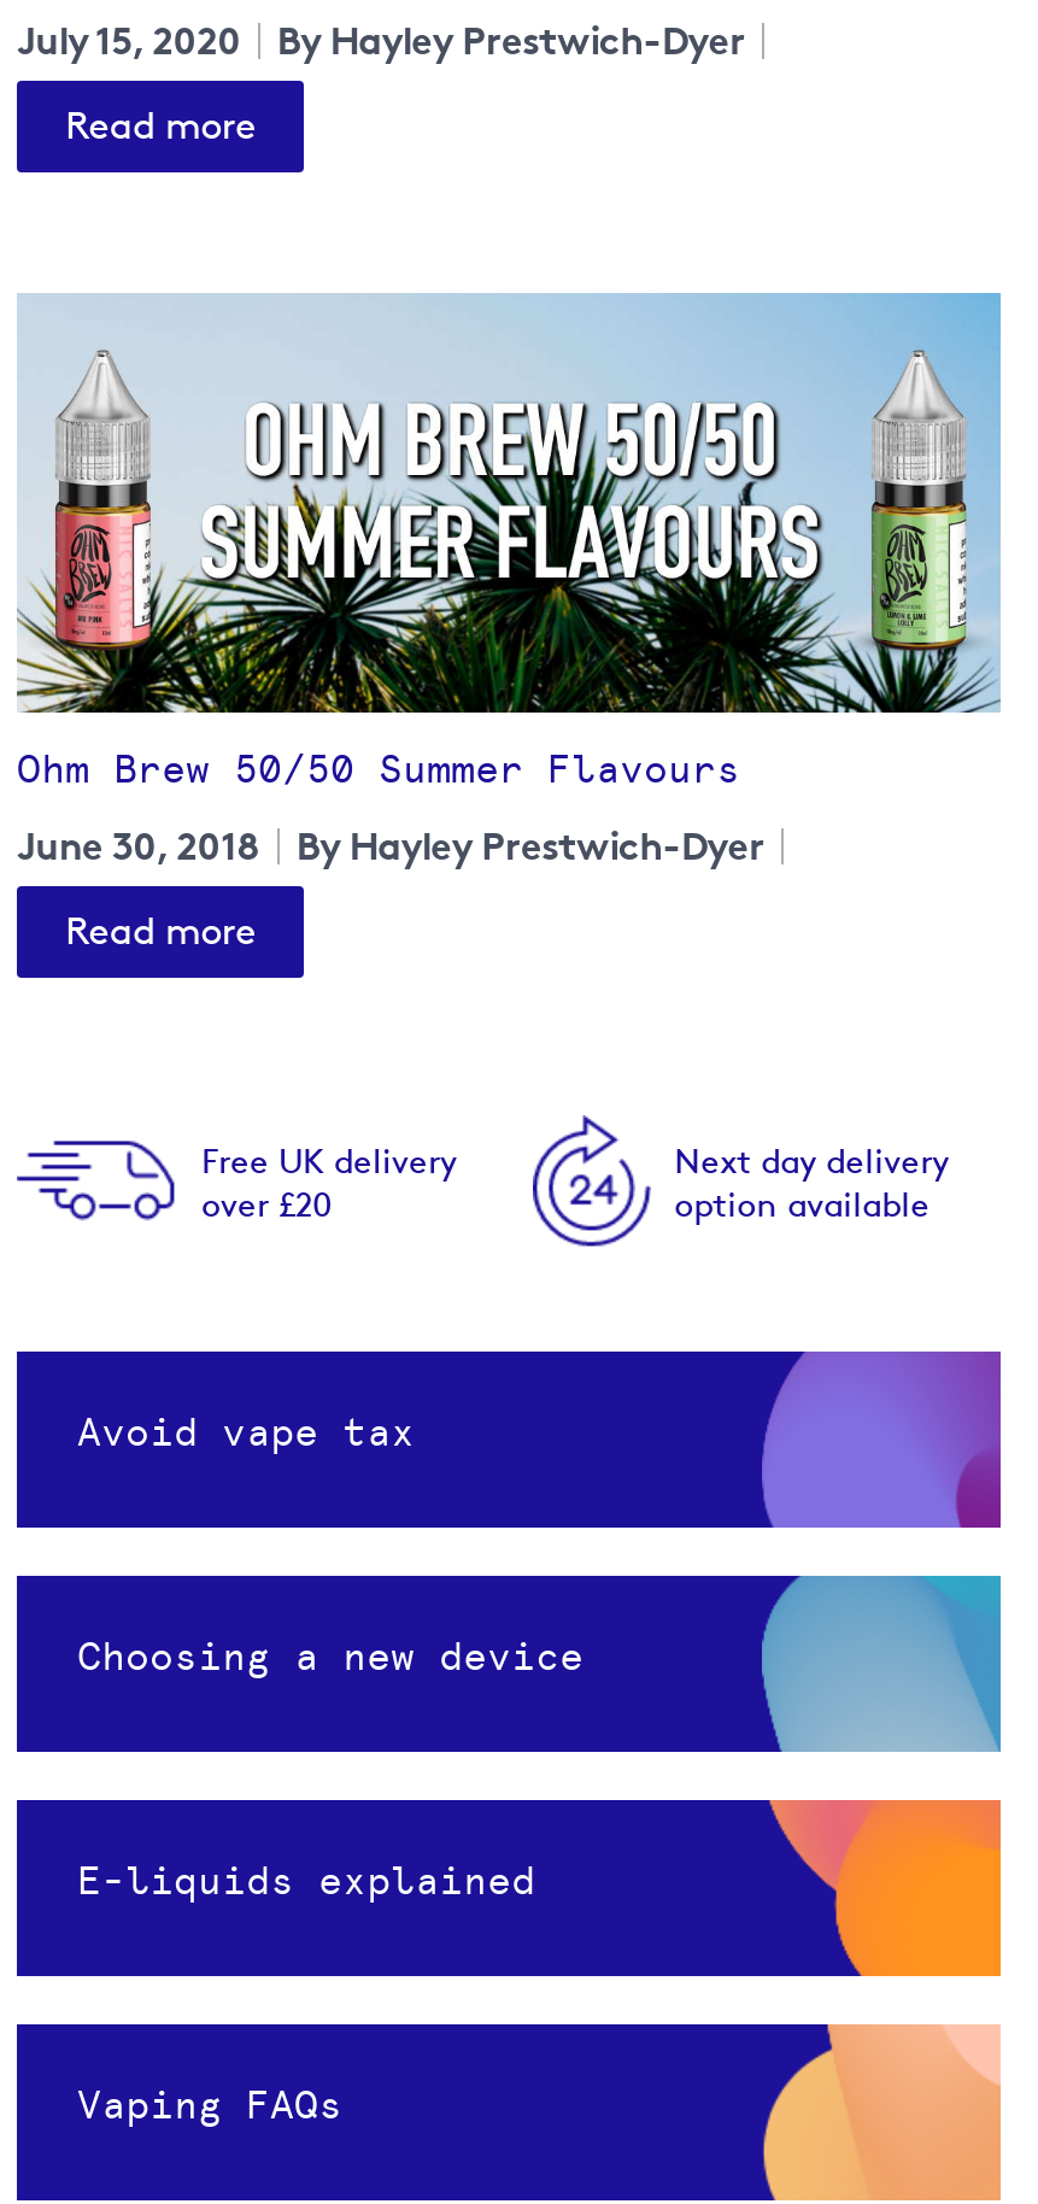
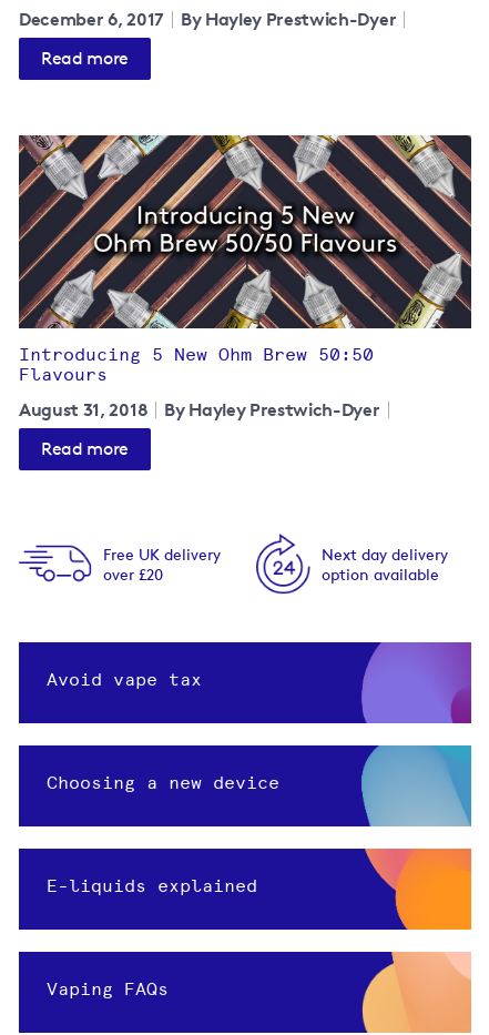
- July 15, 2020 By Hayley Prestwich-Dyer
+ December 6, 2017 By Hayley Prestwich-Dyer

- [image]
- Ohm Brew 50/50 Summer Flavours
+ [image]
+ Introducing 5 New Ohm Brew 50:50
+ Flavours

- June 30, 2018 By Hayley Prestwich-Dyer
+ August 31, 2018 By Hayley Prestwich-Dyer
